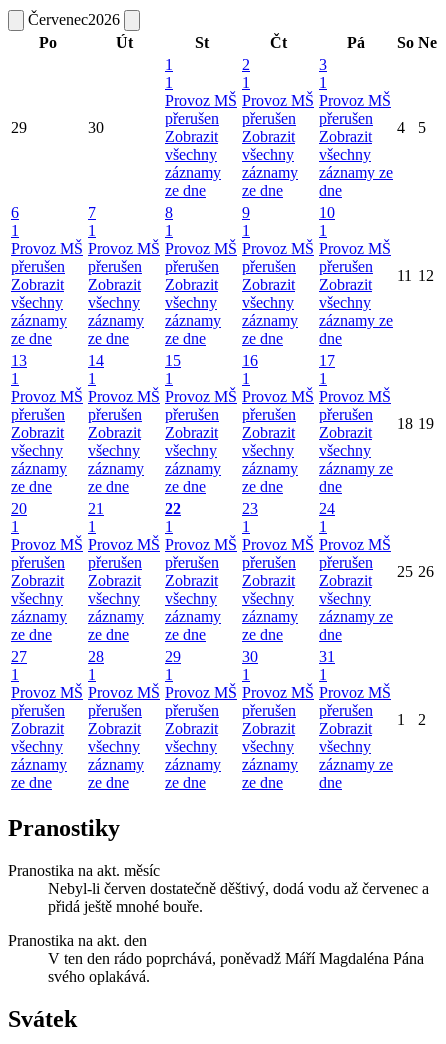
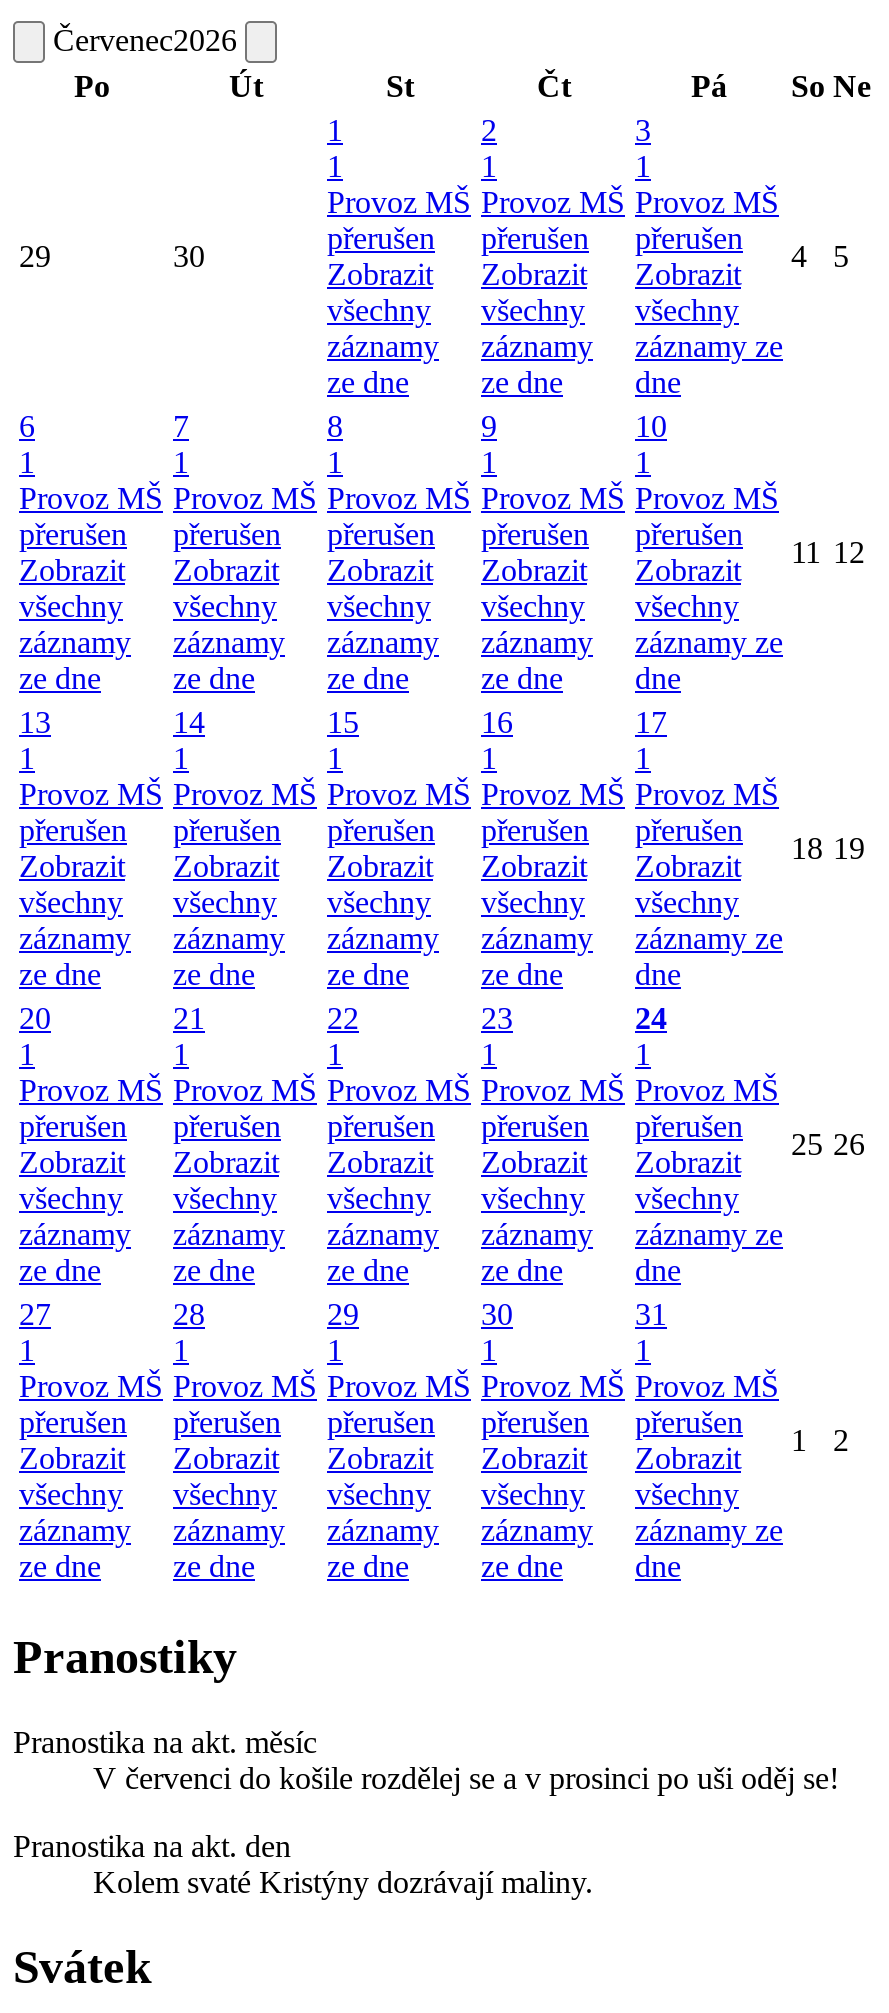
- Nebyl-li červen dostatečně děštivý, dodá vodu až červenec a
- přidá ještě mnohé bouře.
+ V červenci do košile rozdělej se a v prosinci po uši oděj se!

- V ten den rádo poprchává, poněvadž Máří Magdaléna Pána
- svého oplakává.
+ Kolem svaté Kristýny dozrávají maliny.
